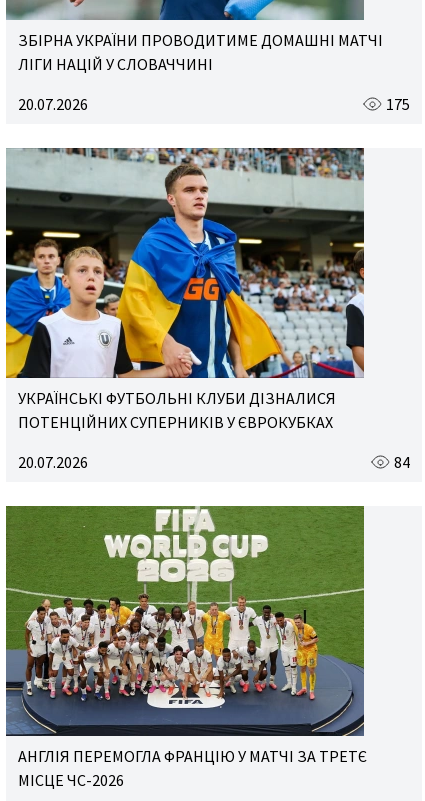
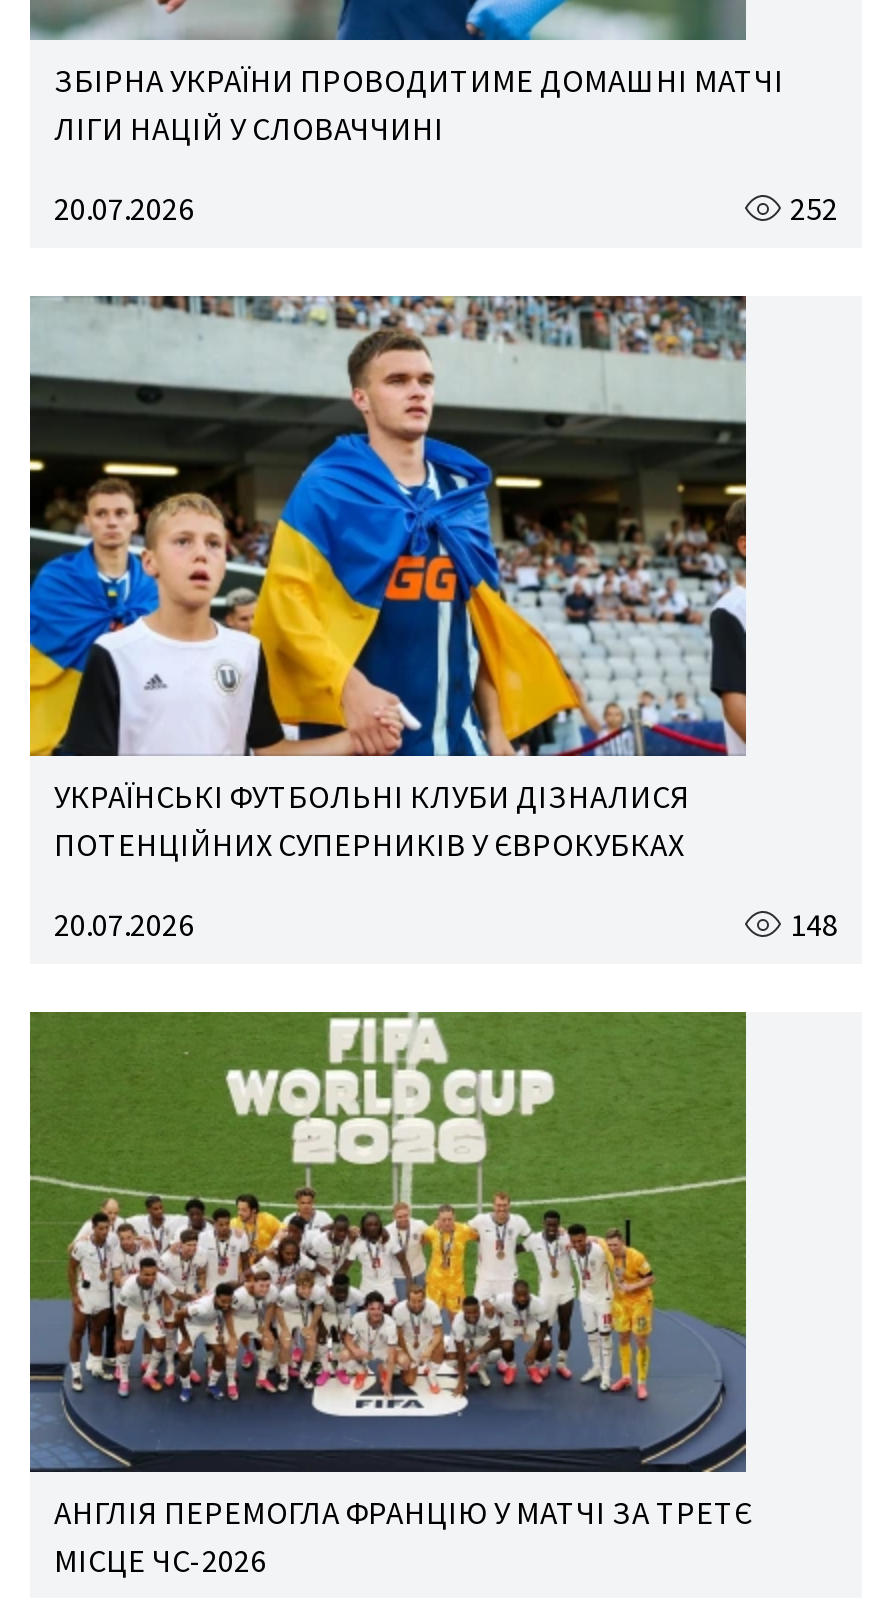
- 175
+ 252

- 84
+ 148
